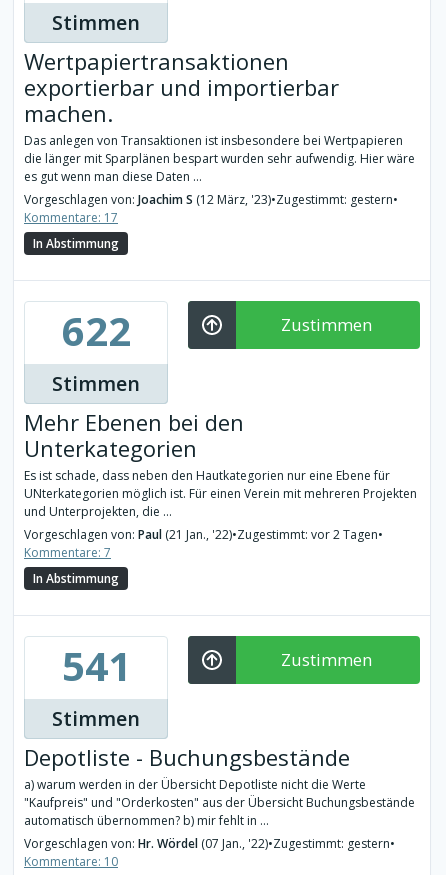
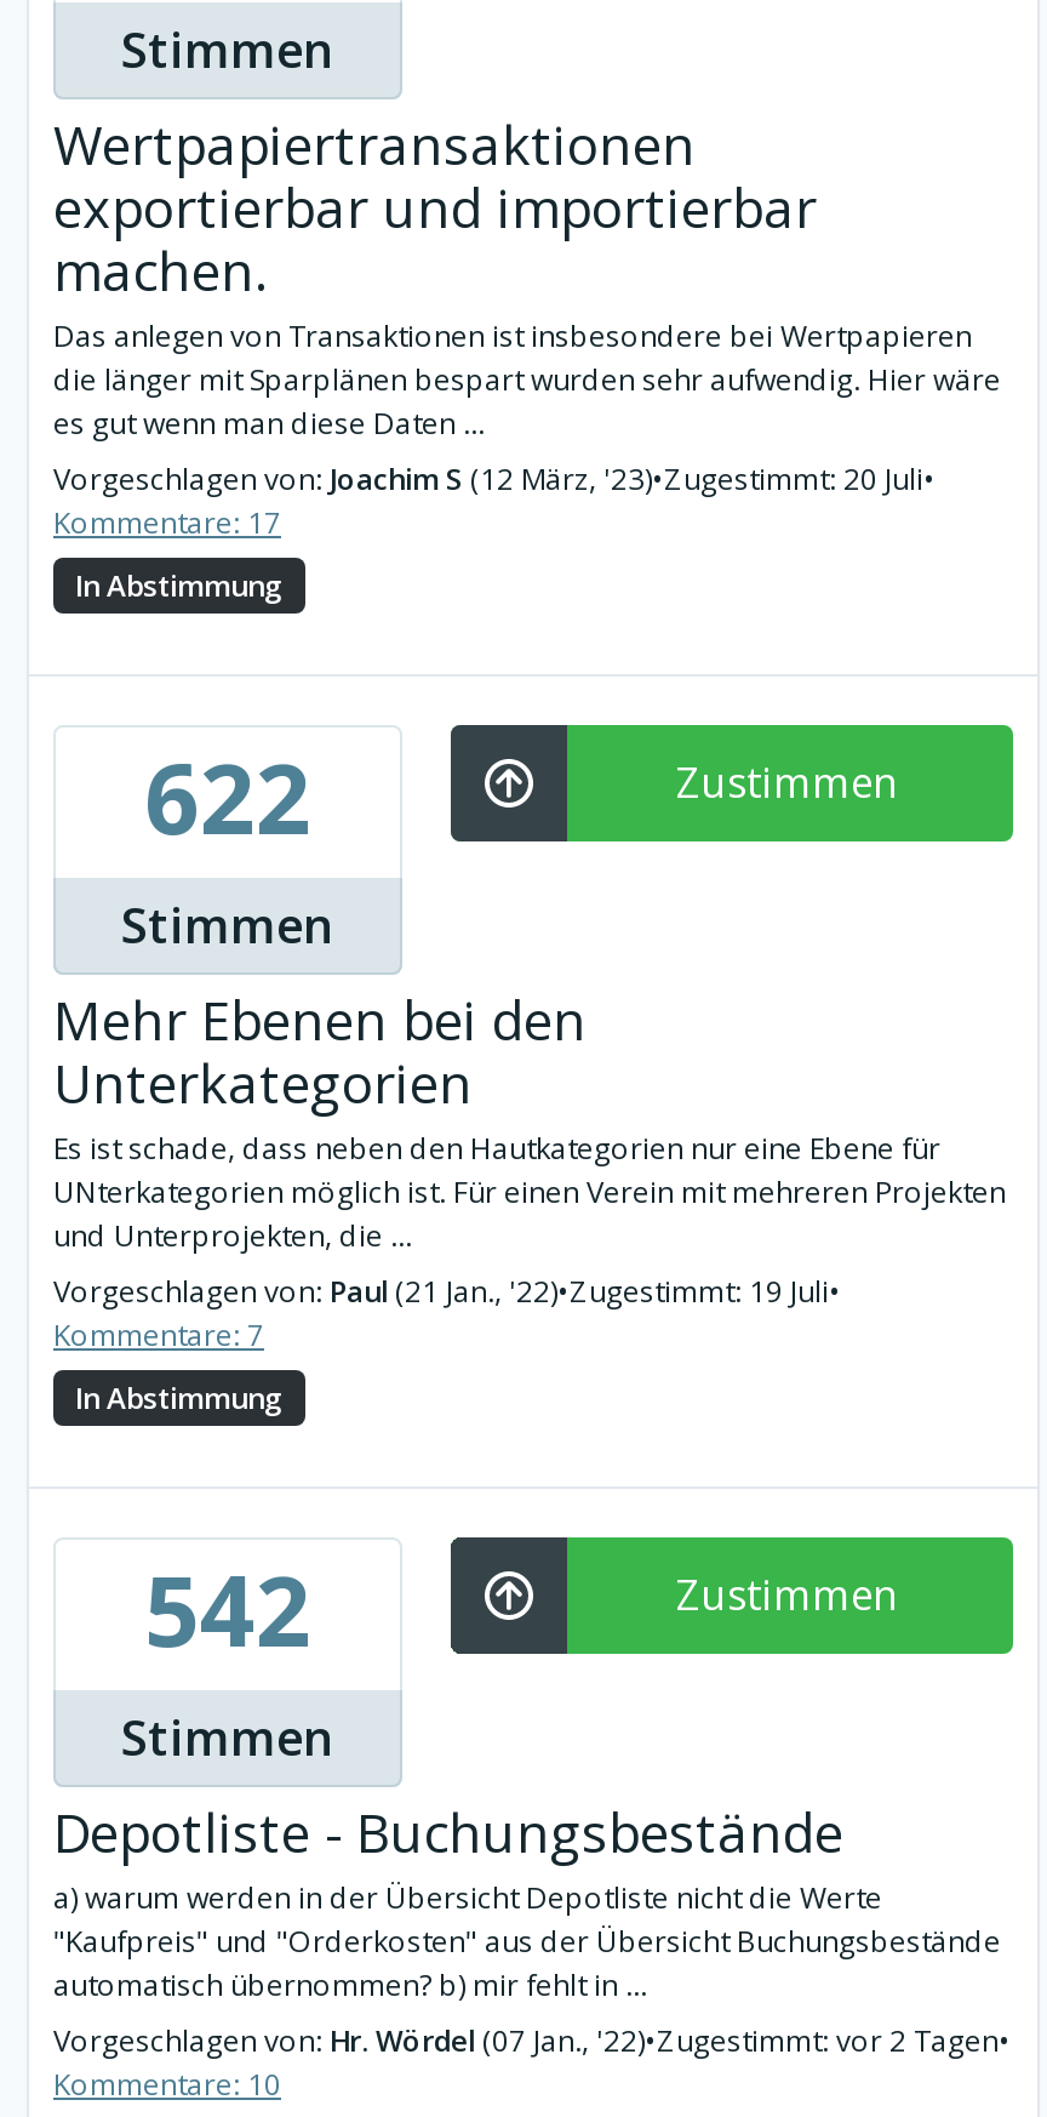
- Vorgeschlagen von: Joachim S (12 März, '23)•Zugestimmt: gestern•
+ Vorgeschlagen von: Joachim S (12 März, '23)•Zugestimmt: 20 Juli•

- Vorgeschlagen von: Paul (21 Jan., '22)•Zugestimmt: vor 2 Tagen•
+ Vorgeschlagen von: Paul (21 Jan., '22)•Zugestimmt: 19 Juli•

- 541
+ 542

- Vorgeschlagen von: Hr. Wördel (07 Jan., '22)•Zugestimmt: gestern•
+ Vorgeschlagen von: Hr. Wördel (07 Jan., '22)•Zugestimmt: vor 2 Tagen•
